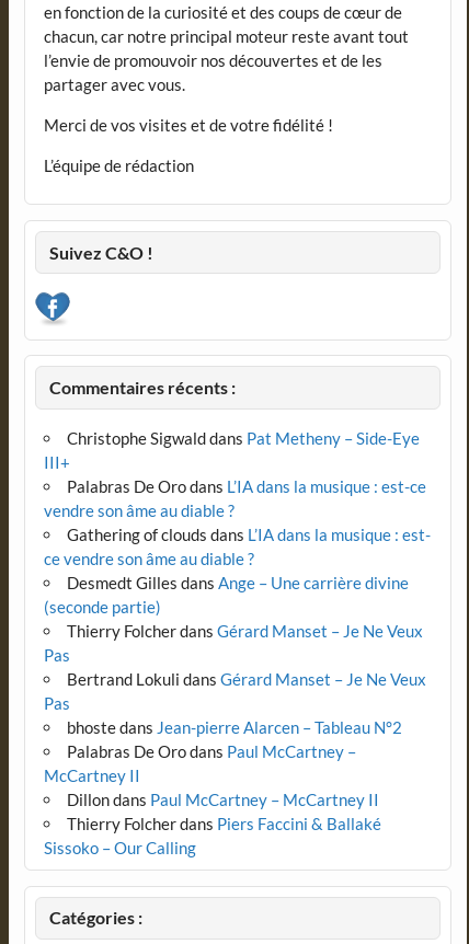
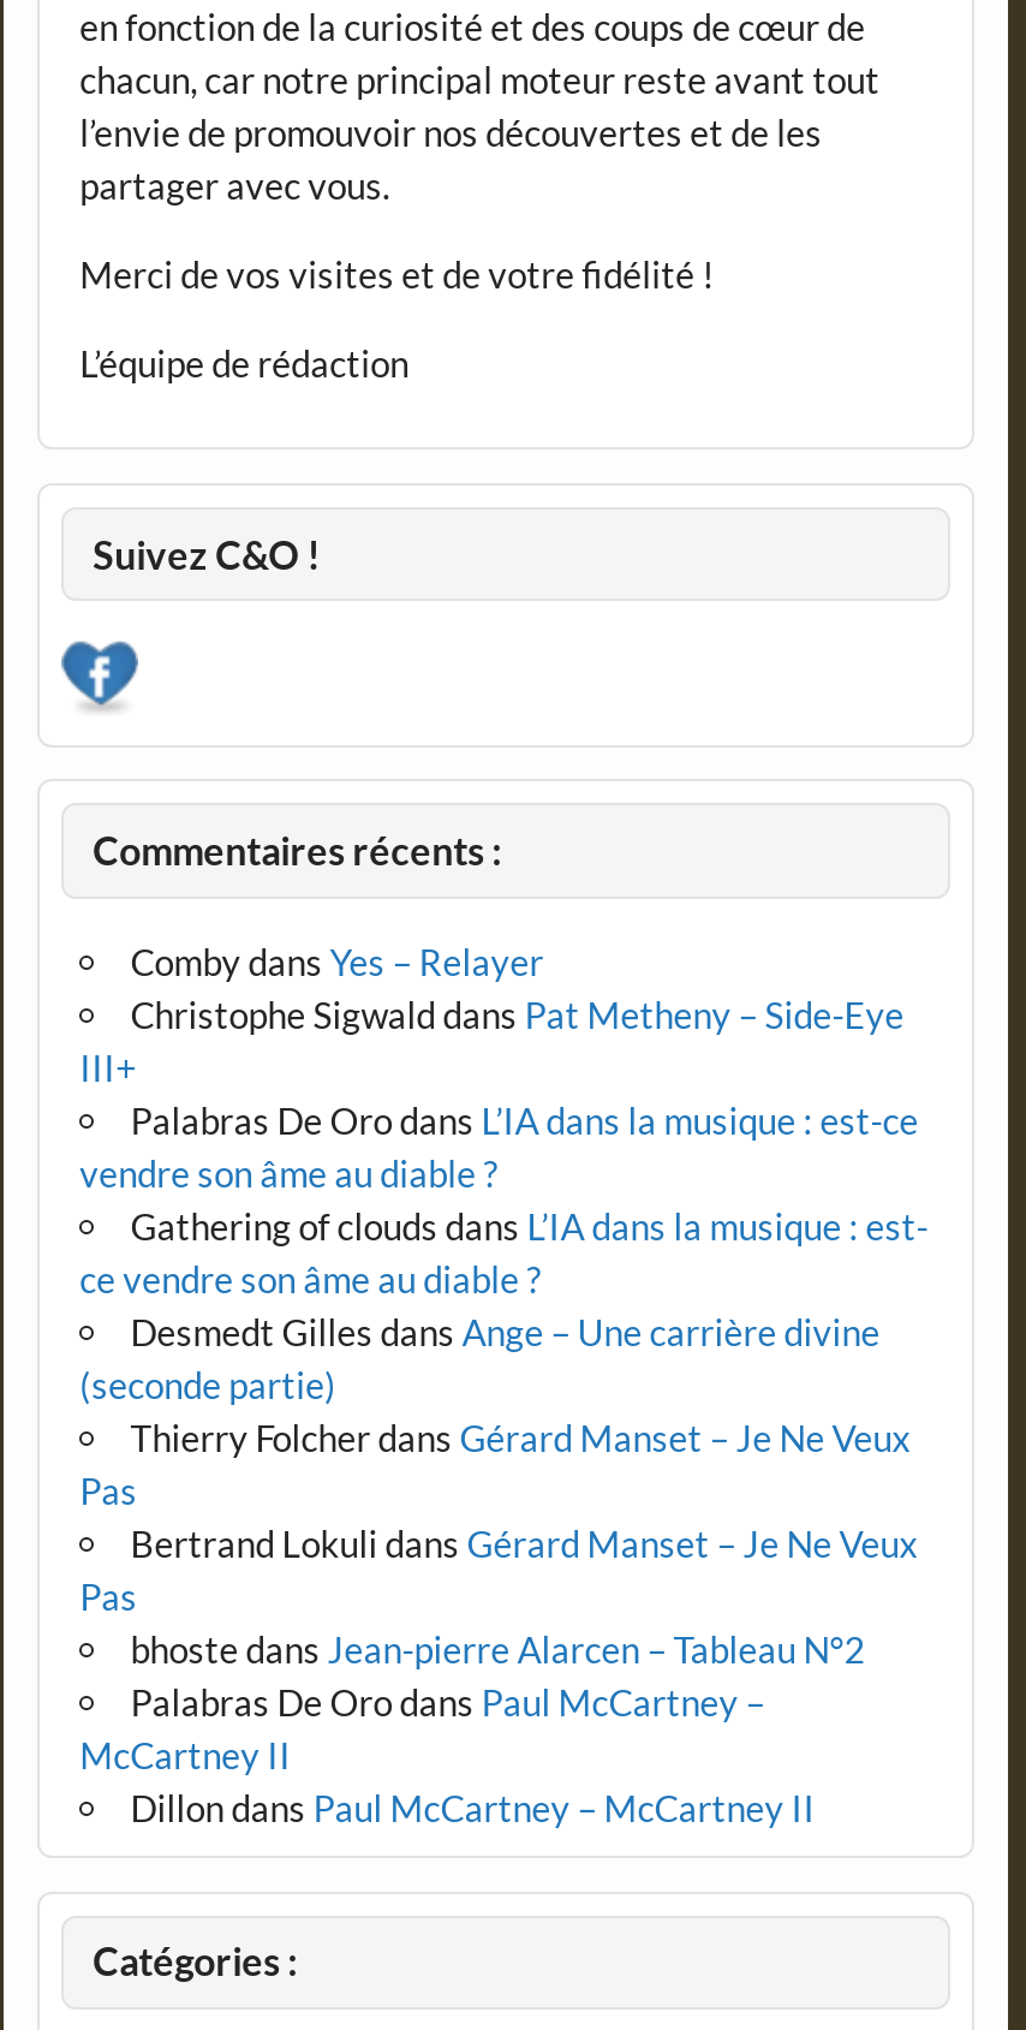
+ Comby dans Yes – Relayer

moved down: Christophe Sigwald dans Pat Metheny – Side-Eye | III+ | Palabras De Oro dans L’IA dans la musique : est-ce | ... | McCartney II | Dillon dans Paul McCartney – McCartney II

- Thierry Folcherdans Piers Faccini & Ballaké
- Sissoko – Our Calling
